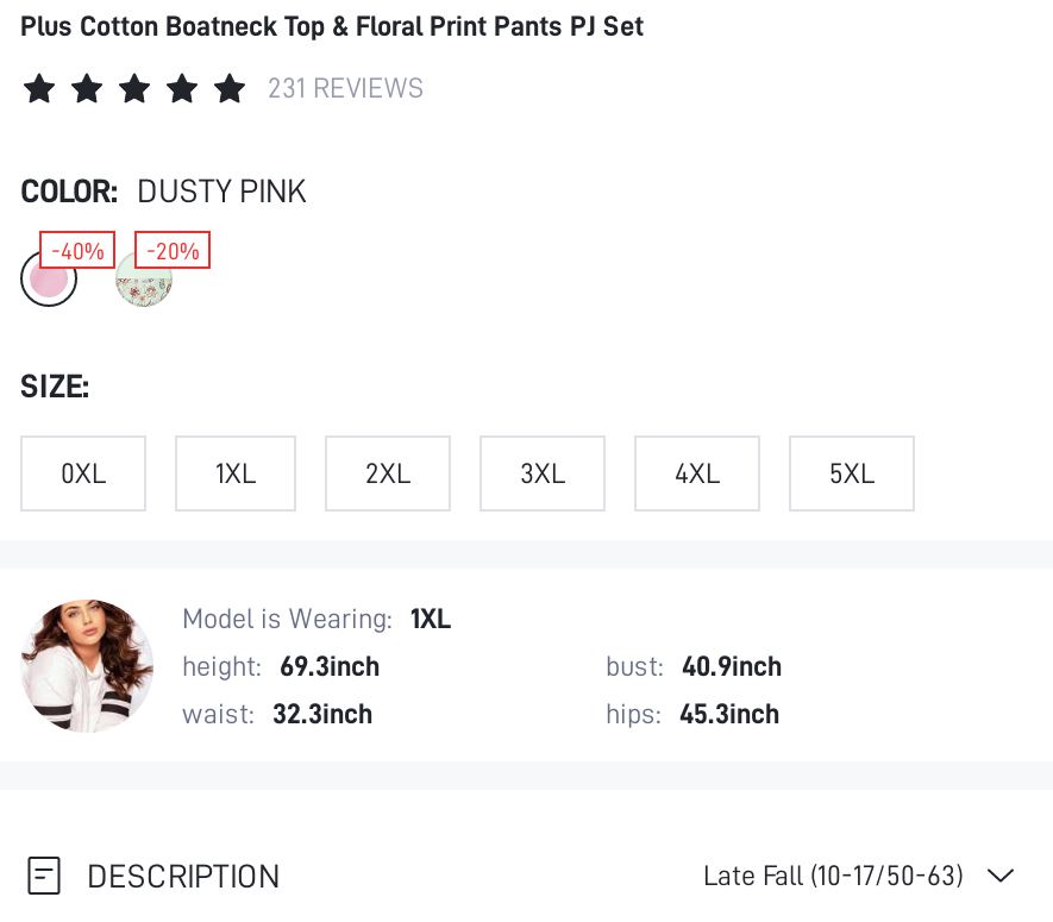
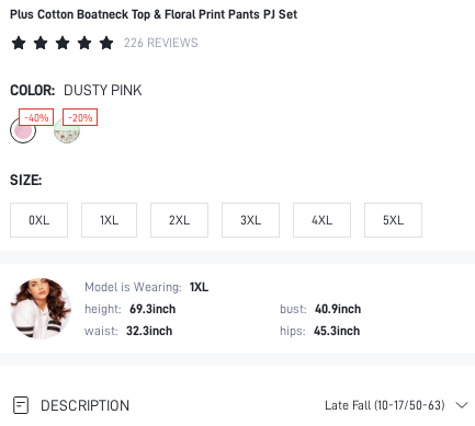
- 231 REVIEWS
+ 226 REVIEWS
